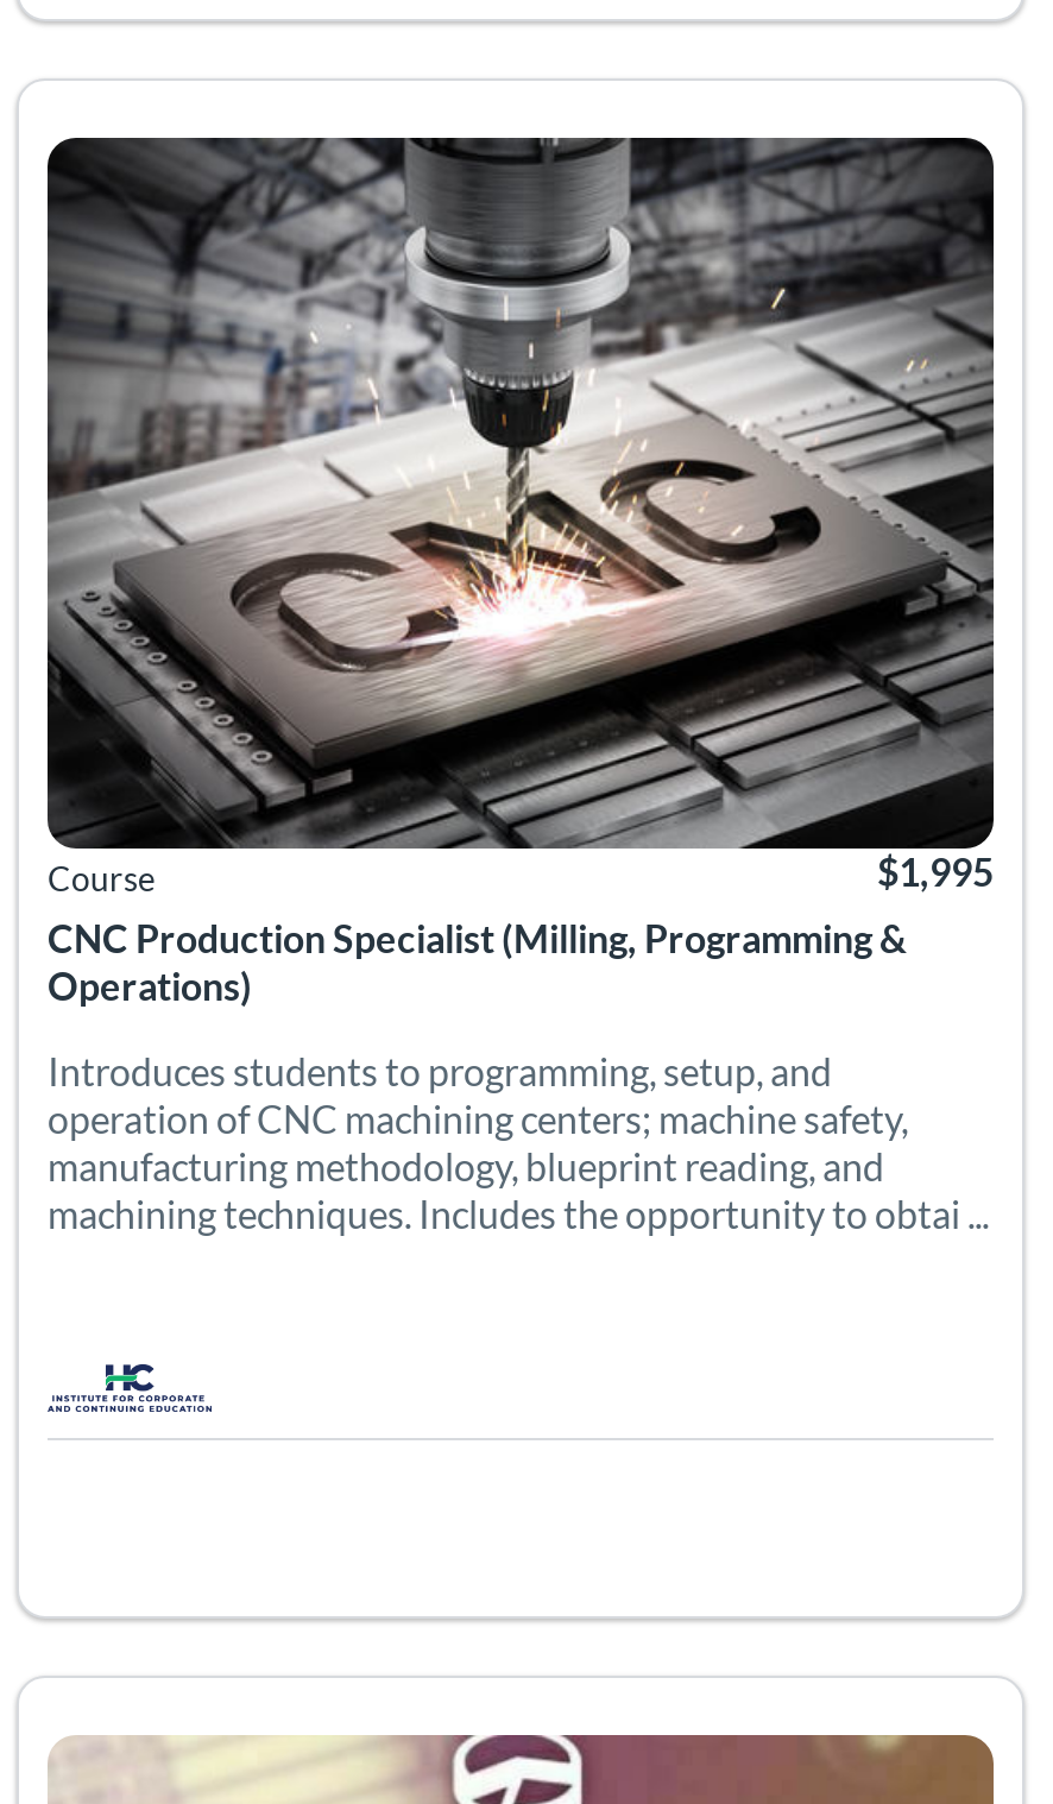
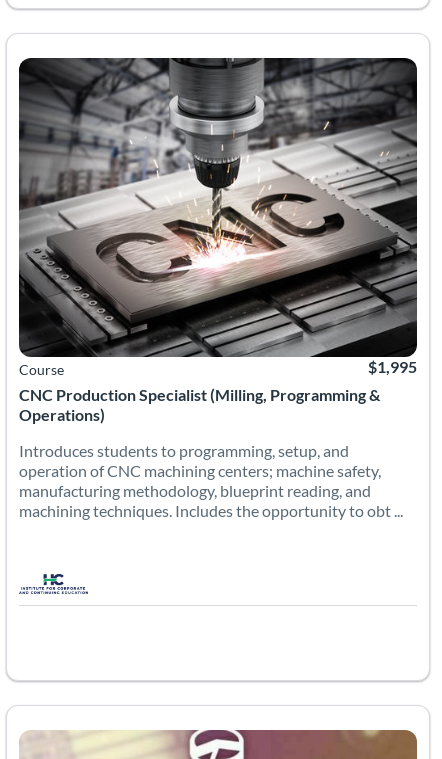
- machining techniques. Includes the opportunity to obtai ...
+ machining techniques. Includes the opportunity to obt ...
